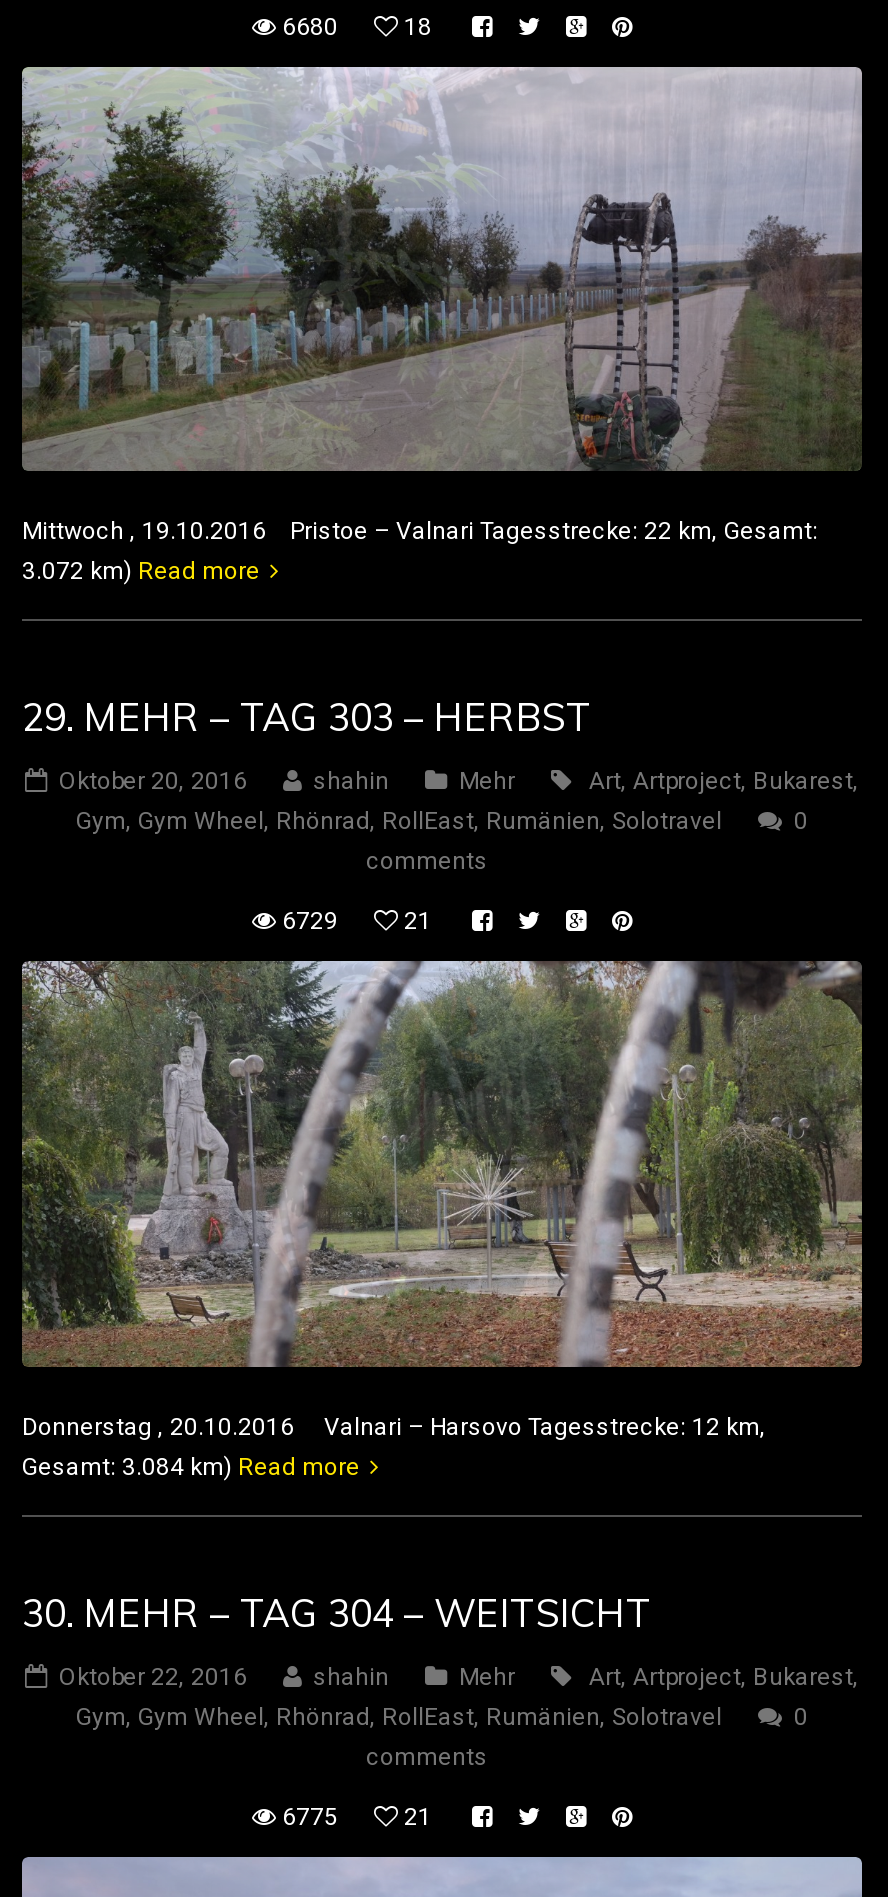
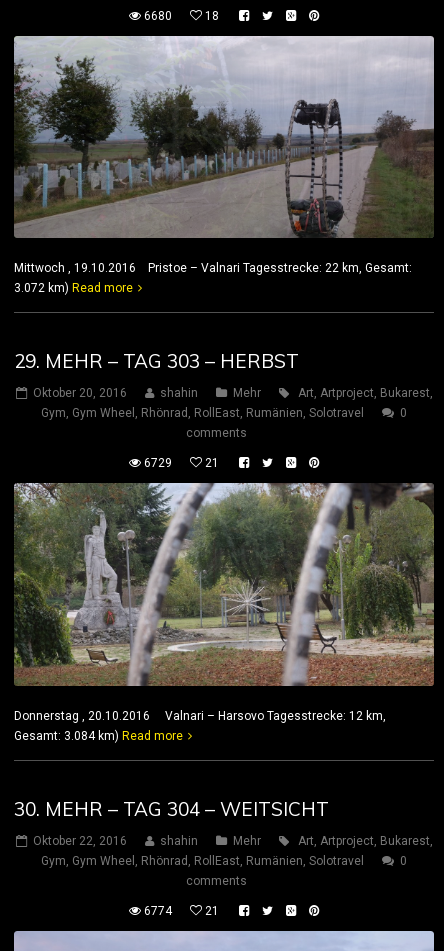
- 6775
+ 6774
